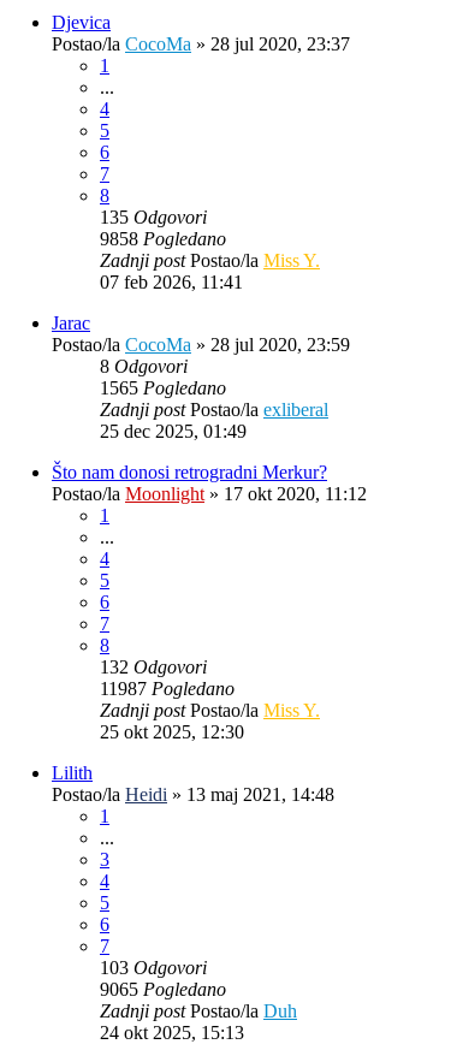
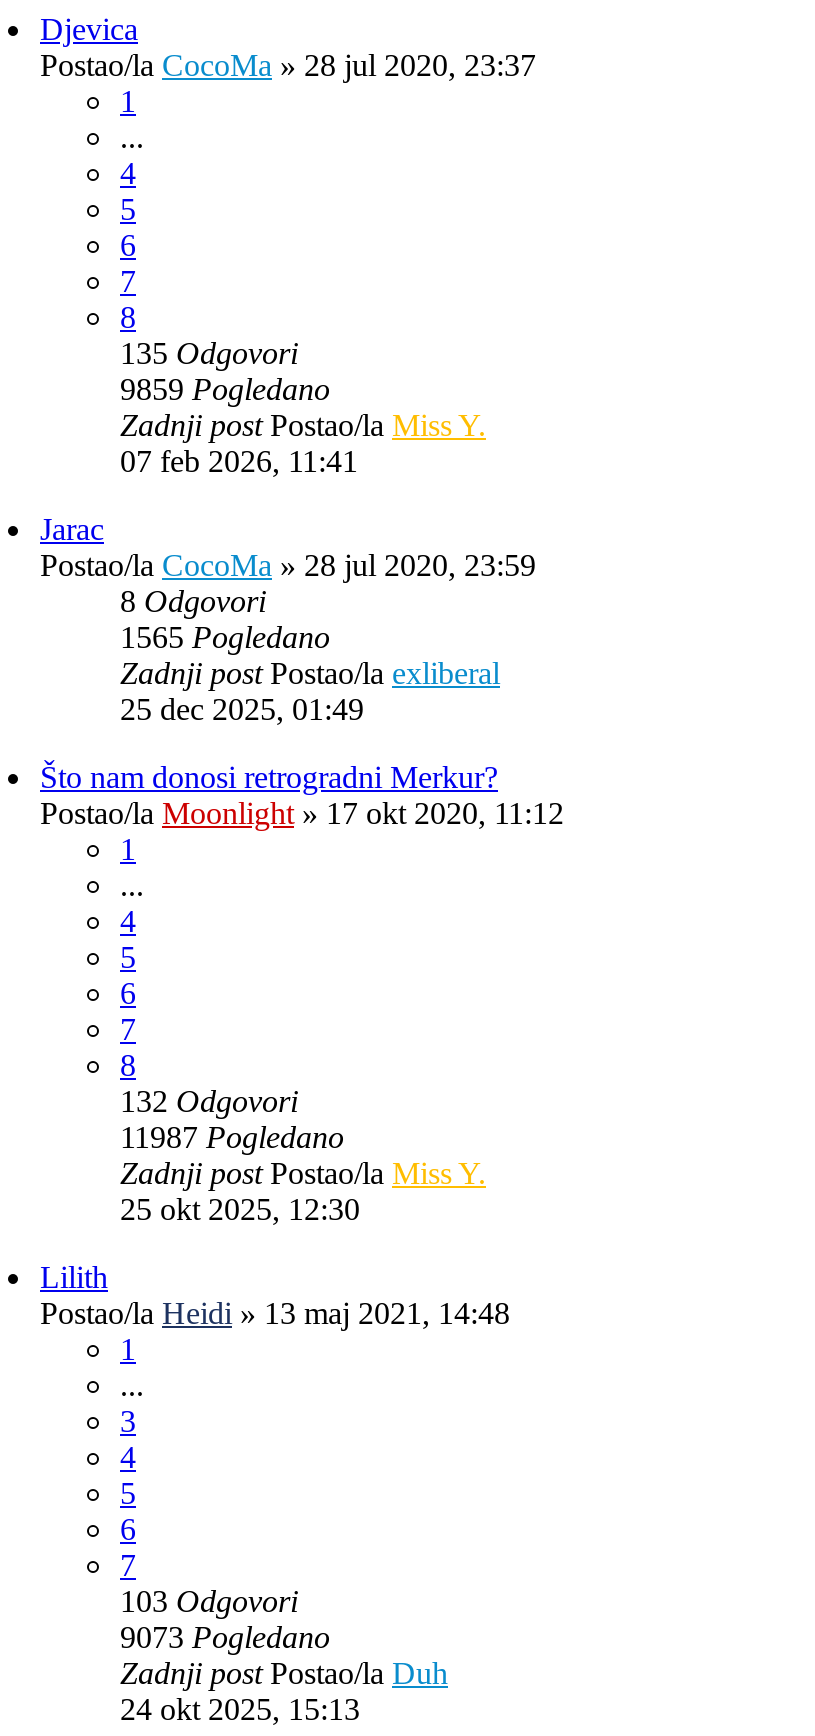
- 9858 Pogledano
+ 9859 Pogledano

- 9065 Pogledano
+ 9073 Pogledano
